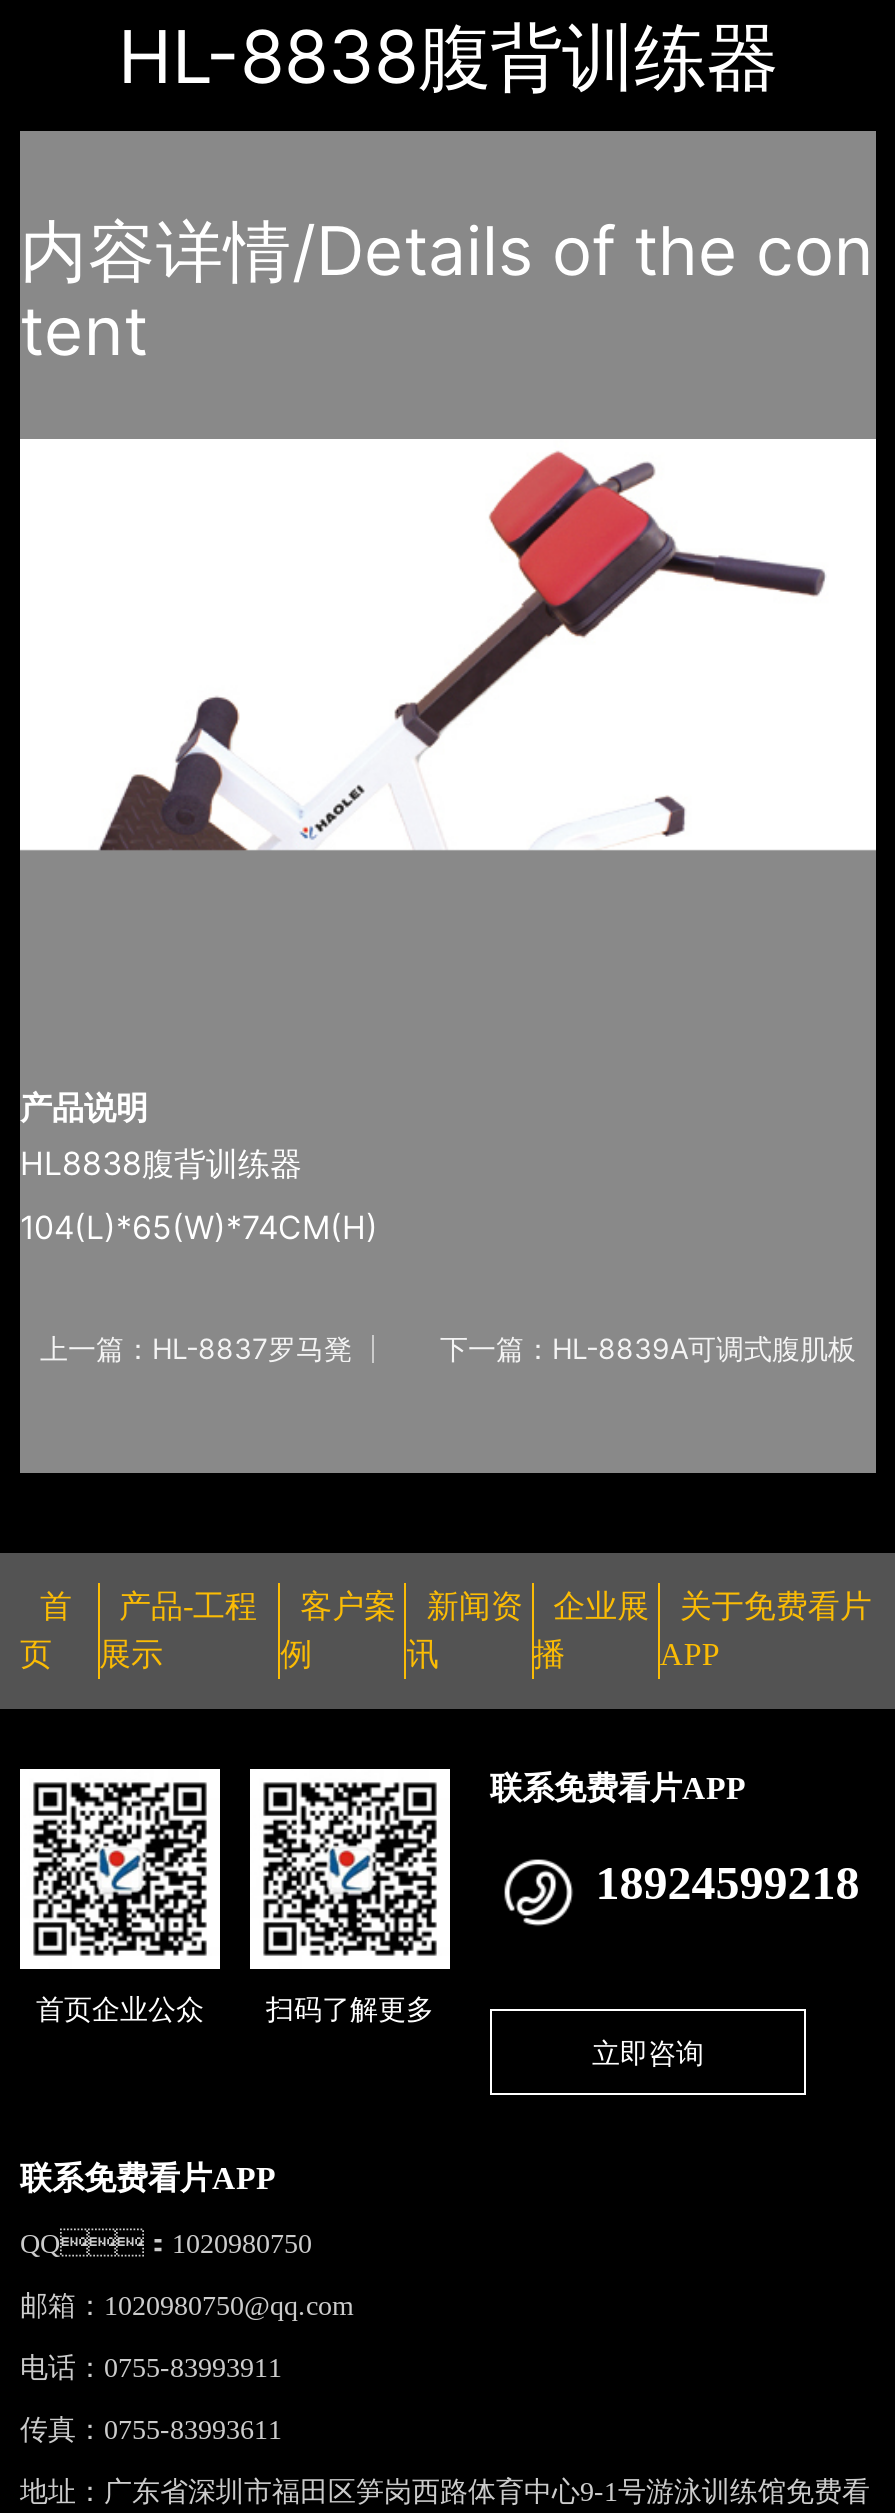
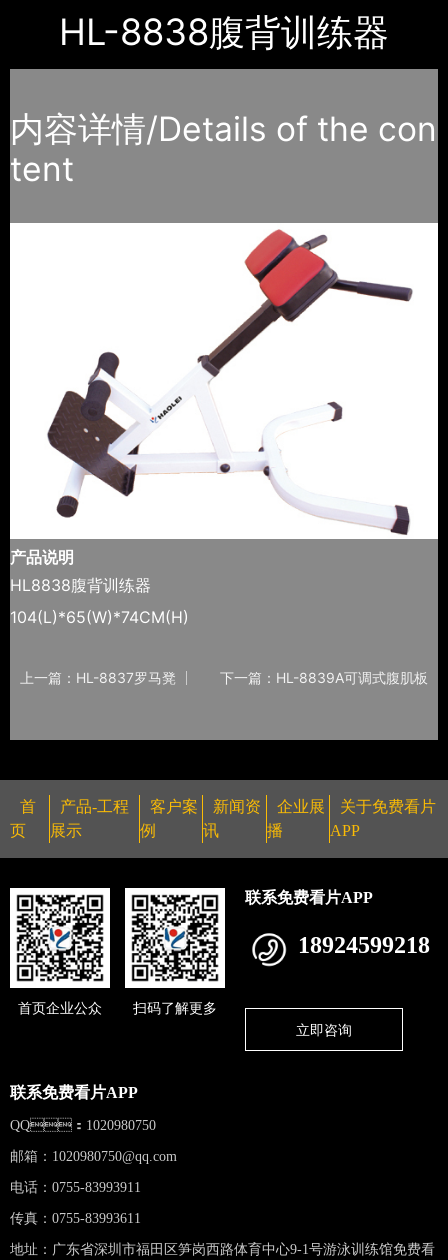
+ [image]
